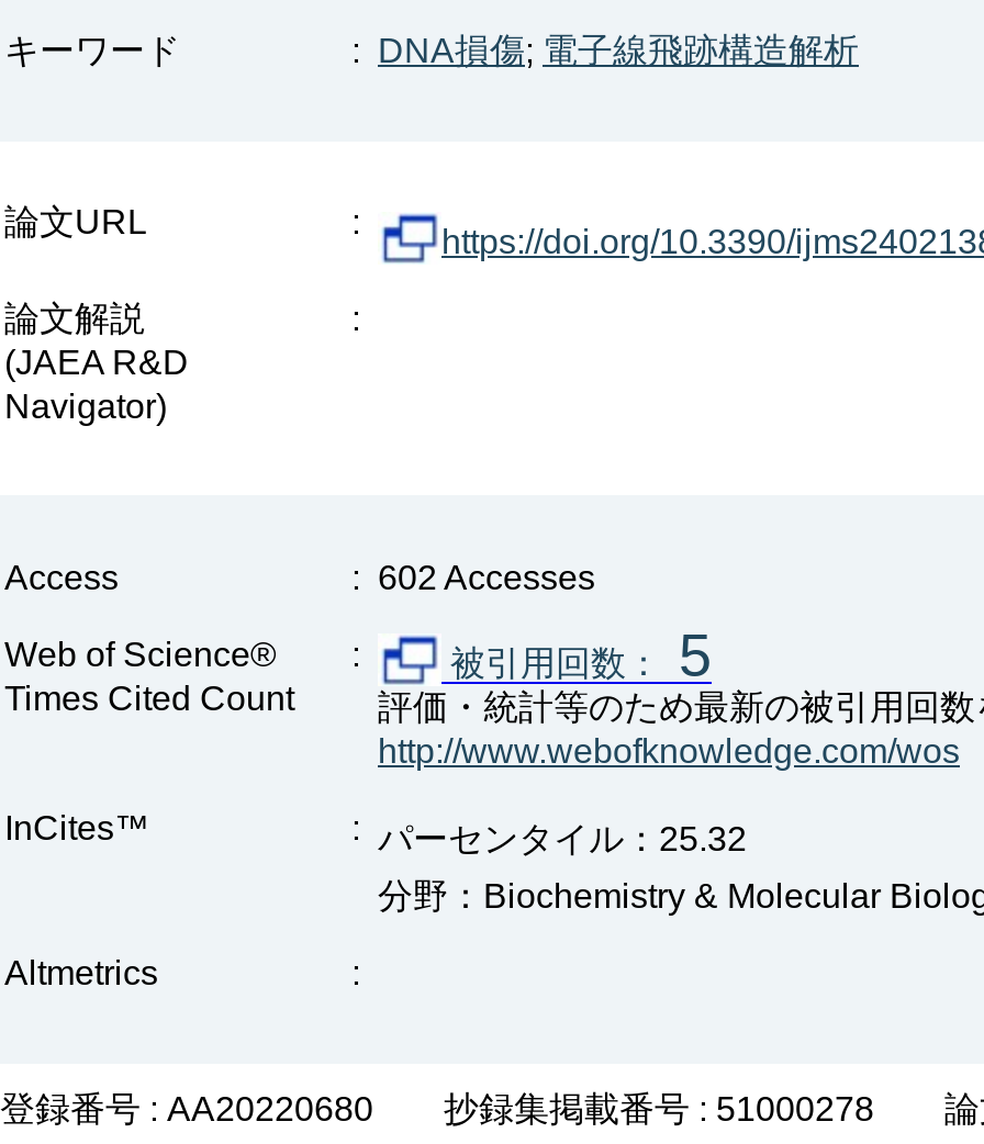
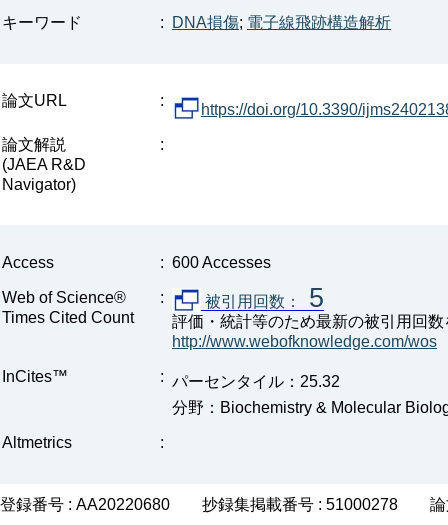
- : 602 Accesses
+ : 600 Accesses
